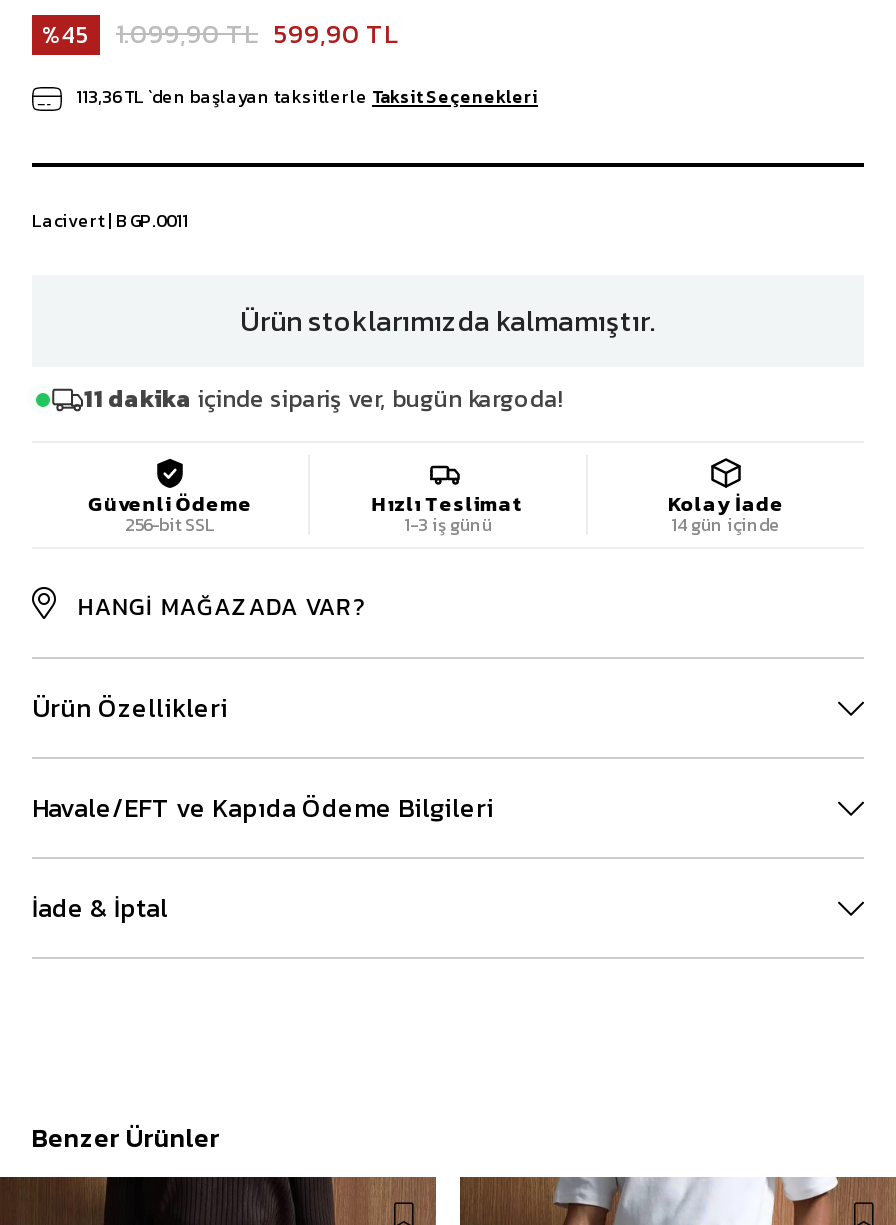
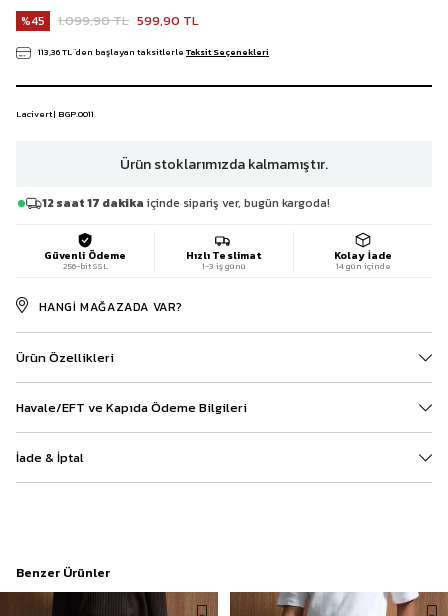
- 11 dakika içinde sipariş ver, bugün kargoda!
+ 12 saat 17 dakika içinde sipariş ver, bugün kargoda!
